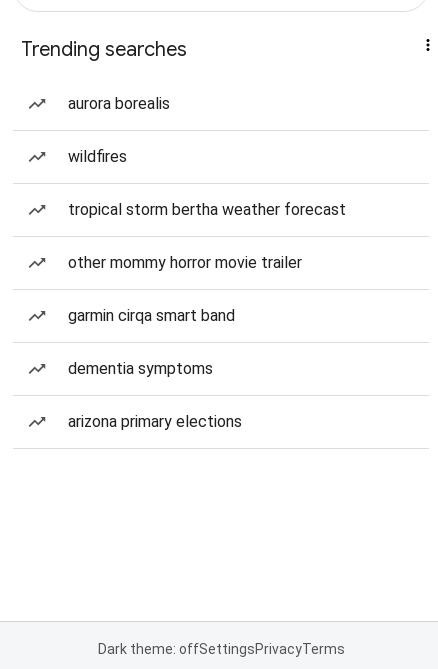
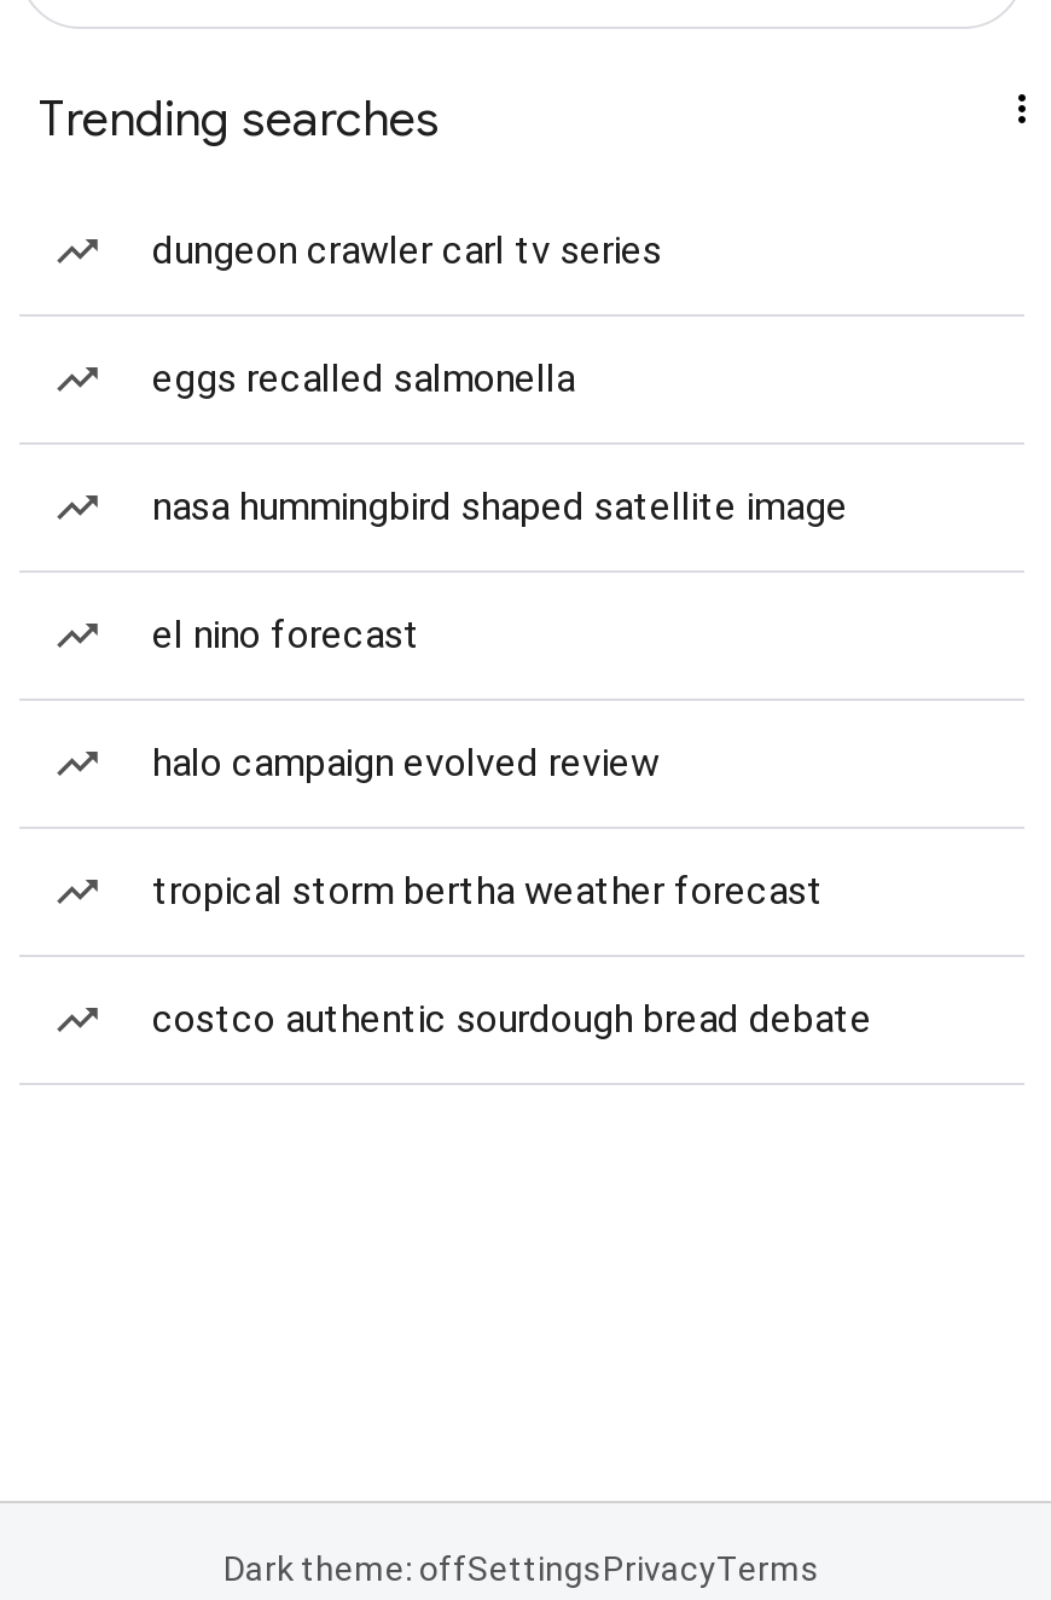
- aurora borealis
- wildfires
+ dungeon crawler carl tv series
+ eggs recalled salmonella
+ nasa hummingbird shaped satellite image
+ el nino forecast
+ halo campaign evolved review

moved down: tropical storm bertha weather forecast

- other mommy horror movie trailer
- garmin cirqa smart band
- dementia symptoms
- arizona primary elections
+ costco authentic sourdough bread debate
